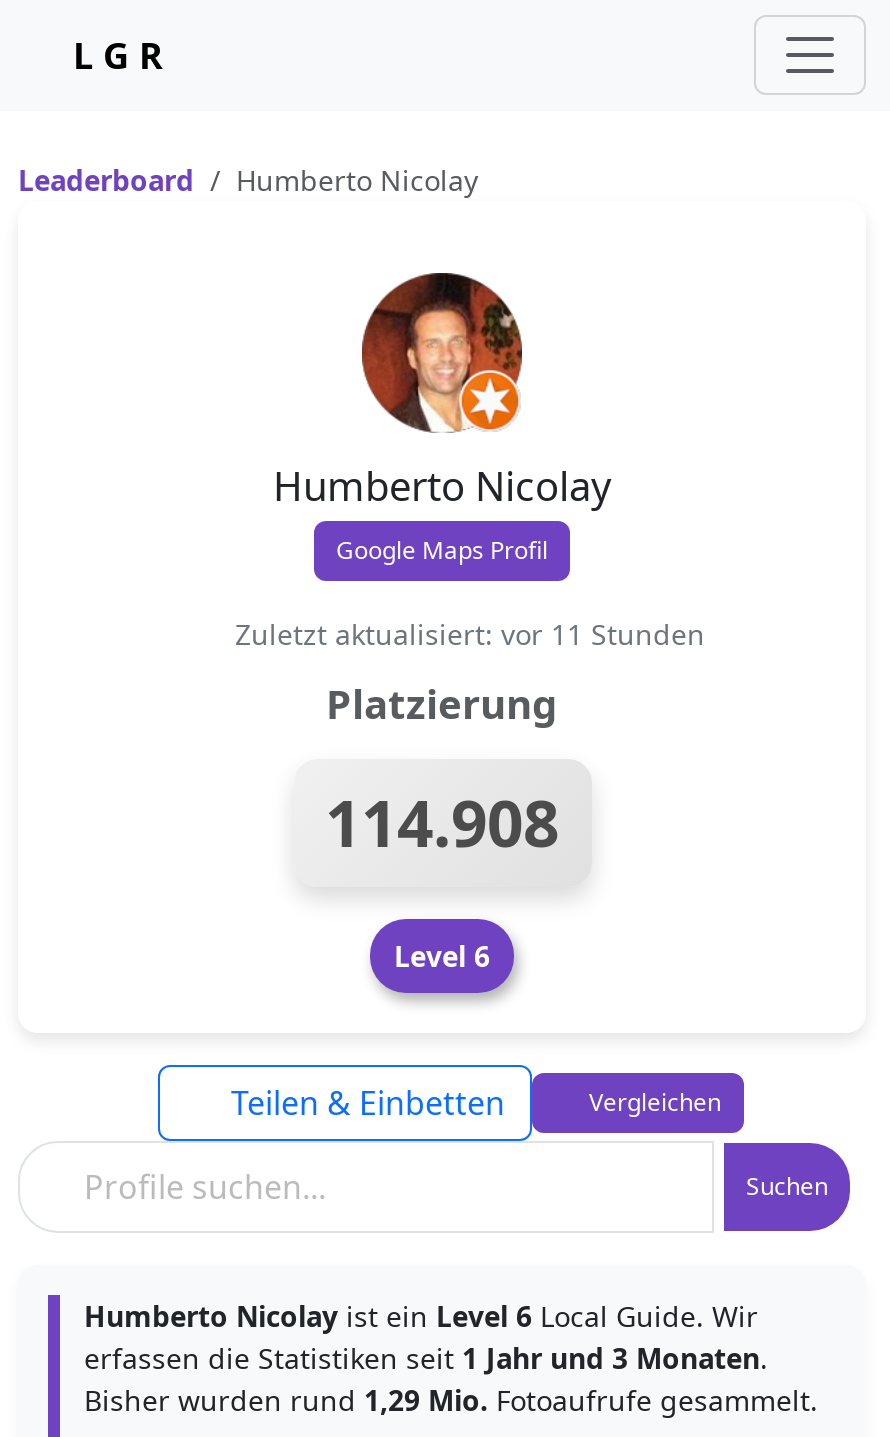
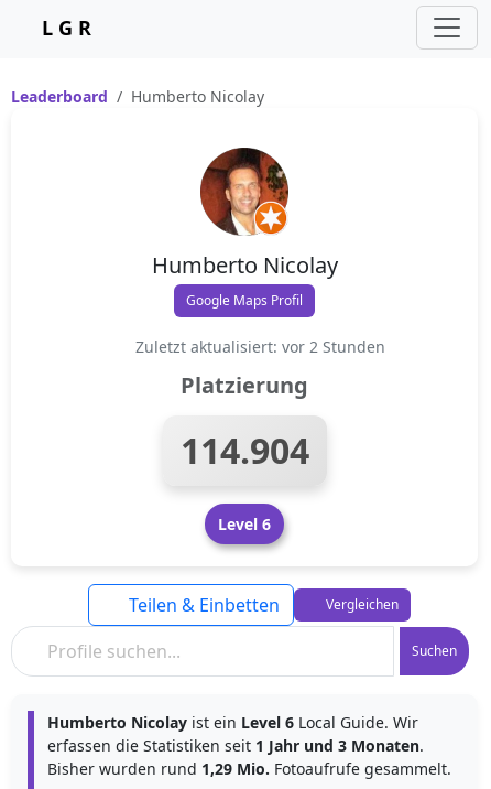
- Zuletzt aktualisiert: vor 11 Stunden
+ Zuletzt aktualisiert: vor 2 Stunden

- 114.908
+ 114.904
